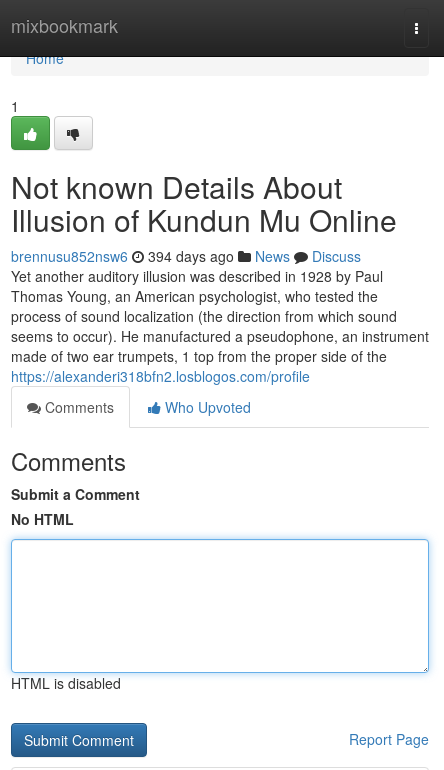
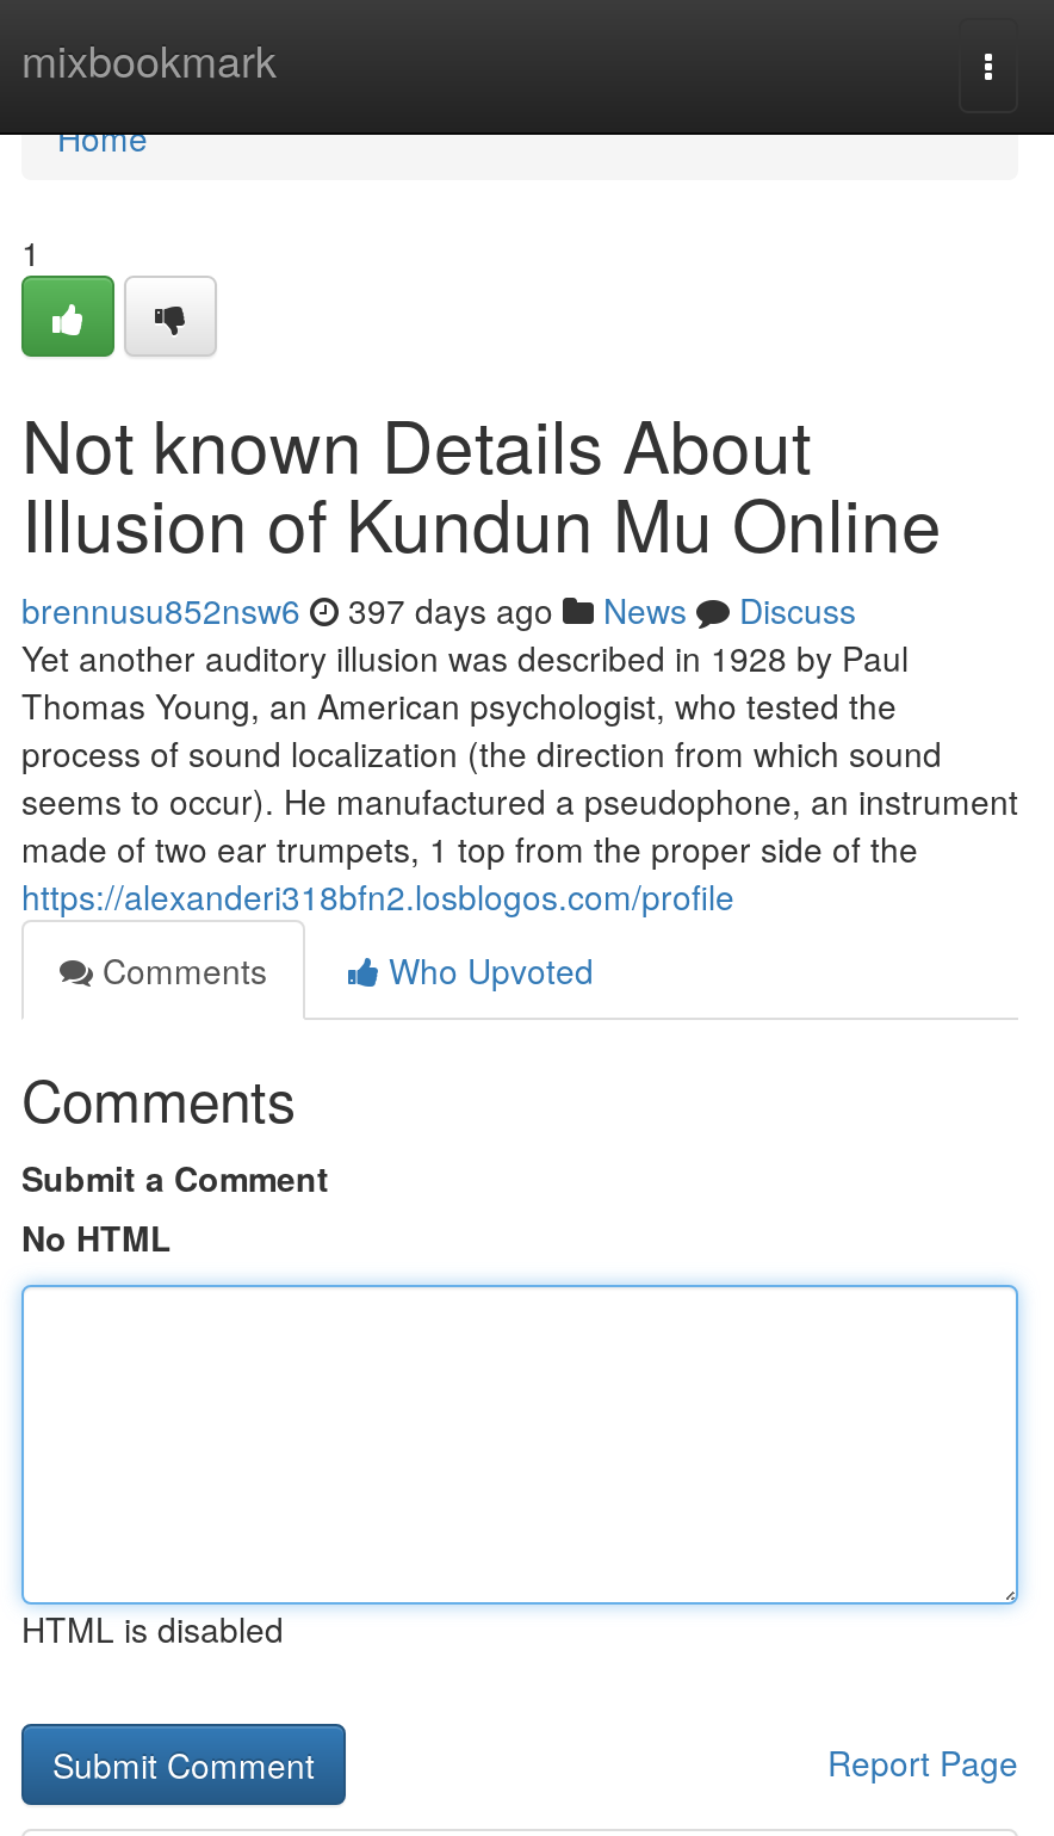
- brennusu852nsw6 394 days ago News Discuss
+ brennusu852nsw6 397 days ago News Discuss
